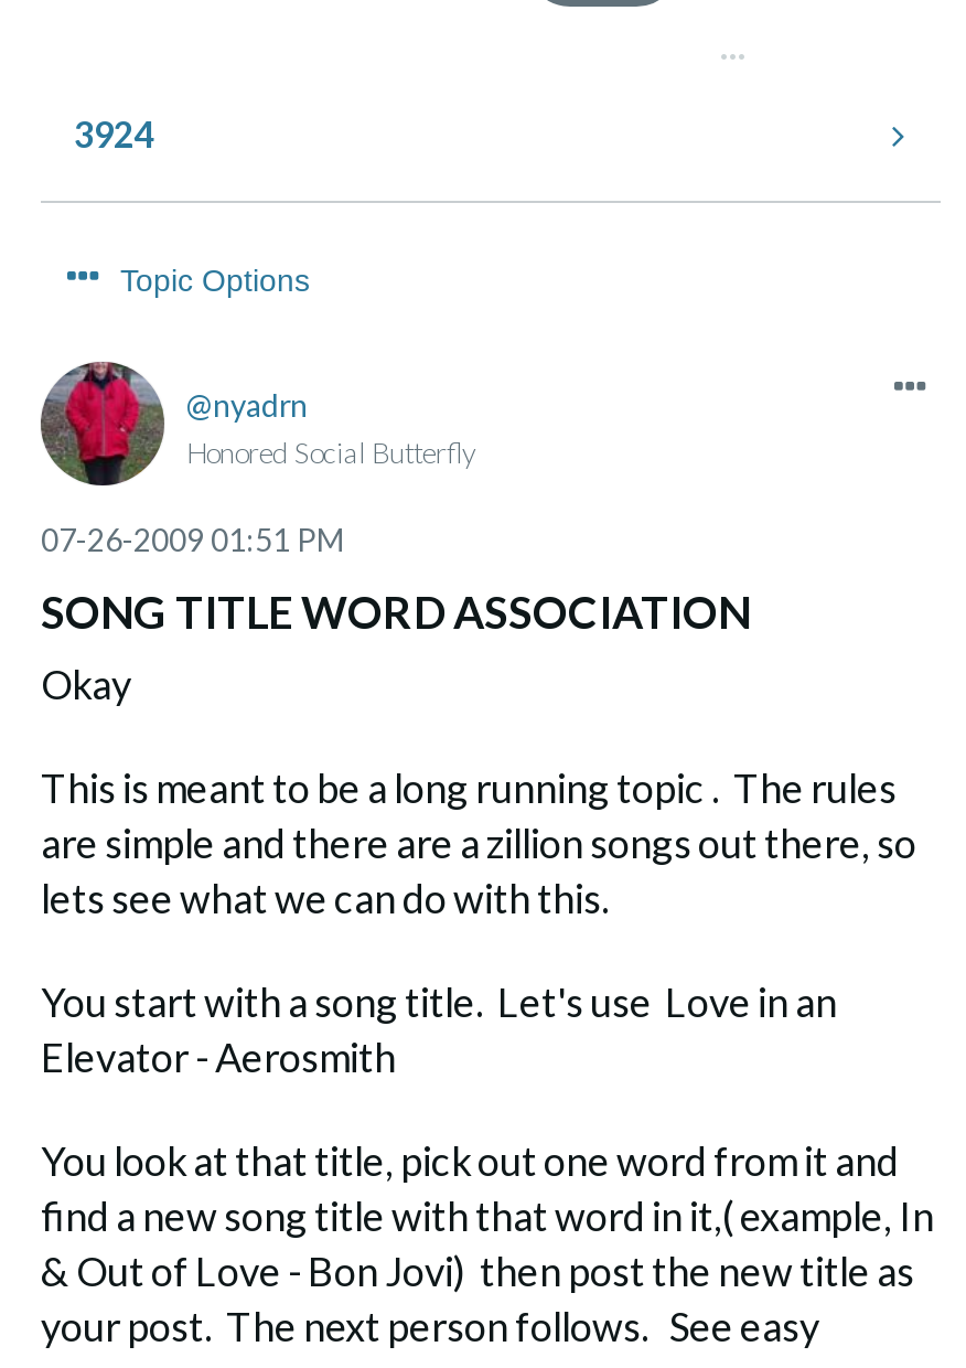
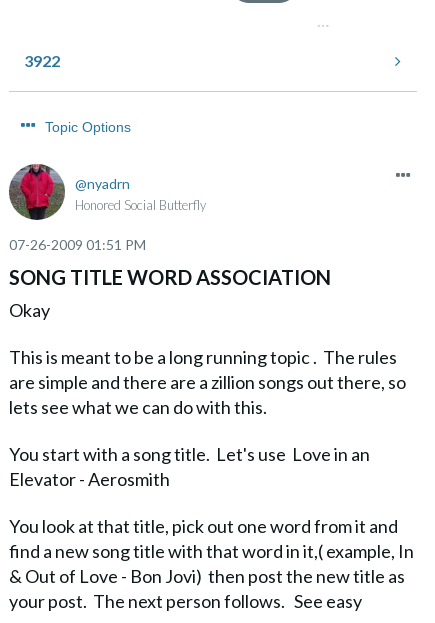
- 3924
+ 3922
